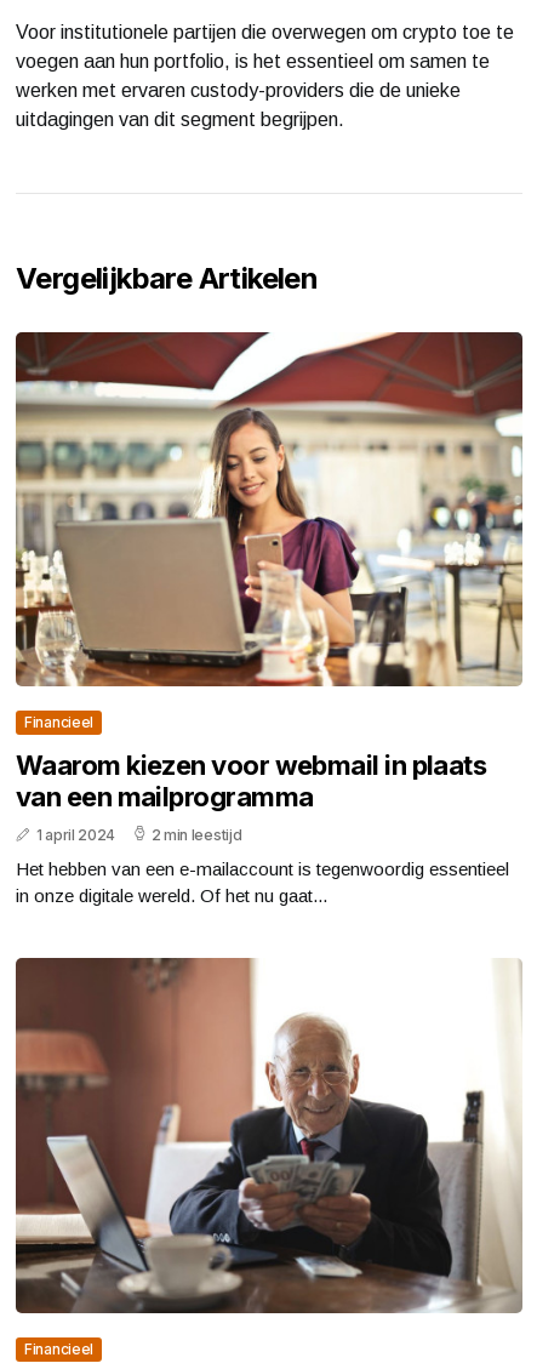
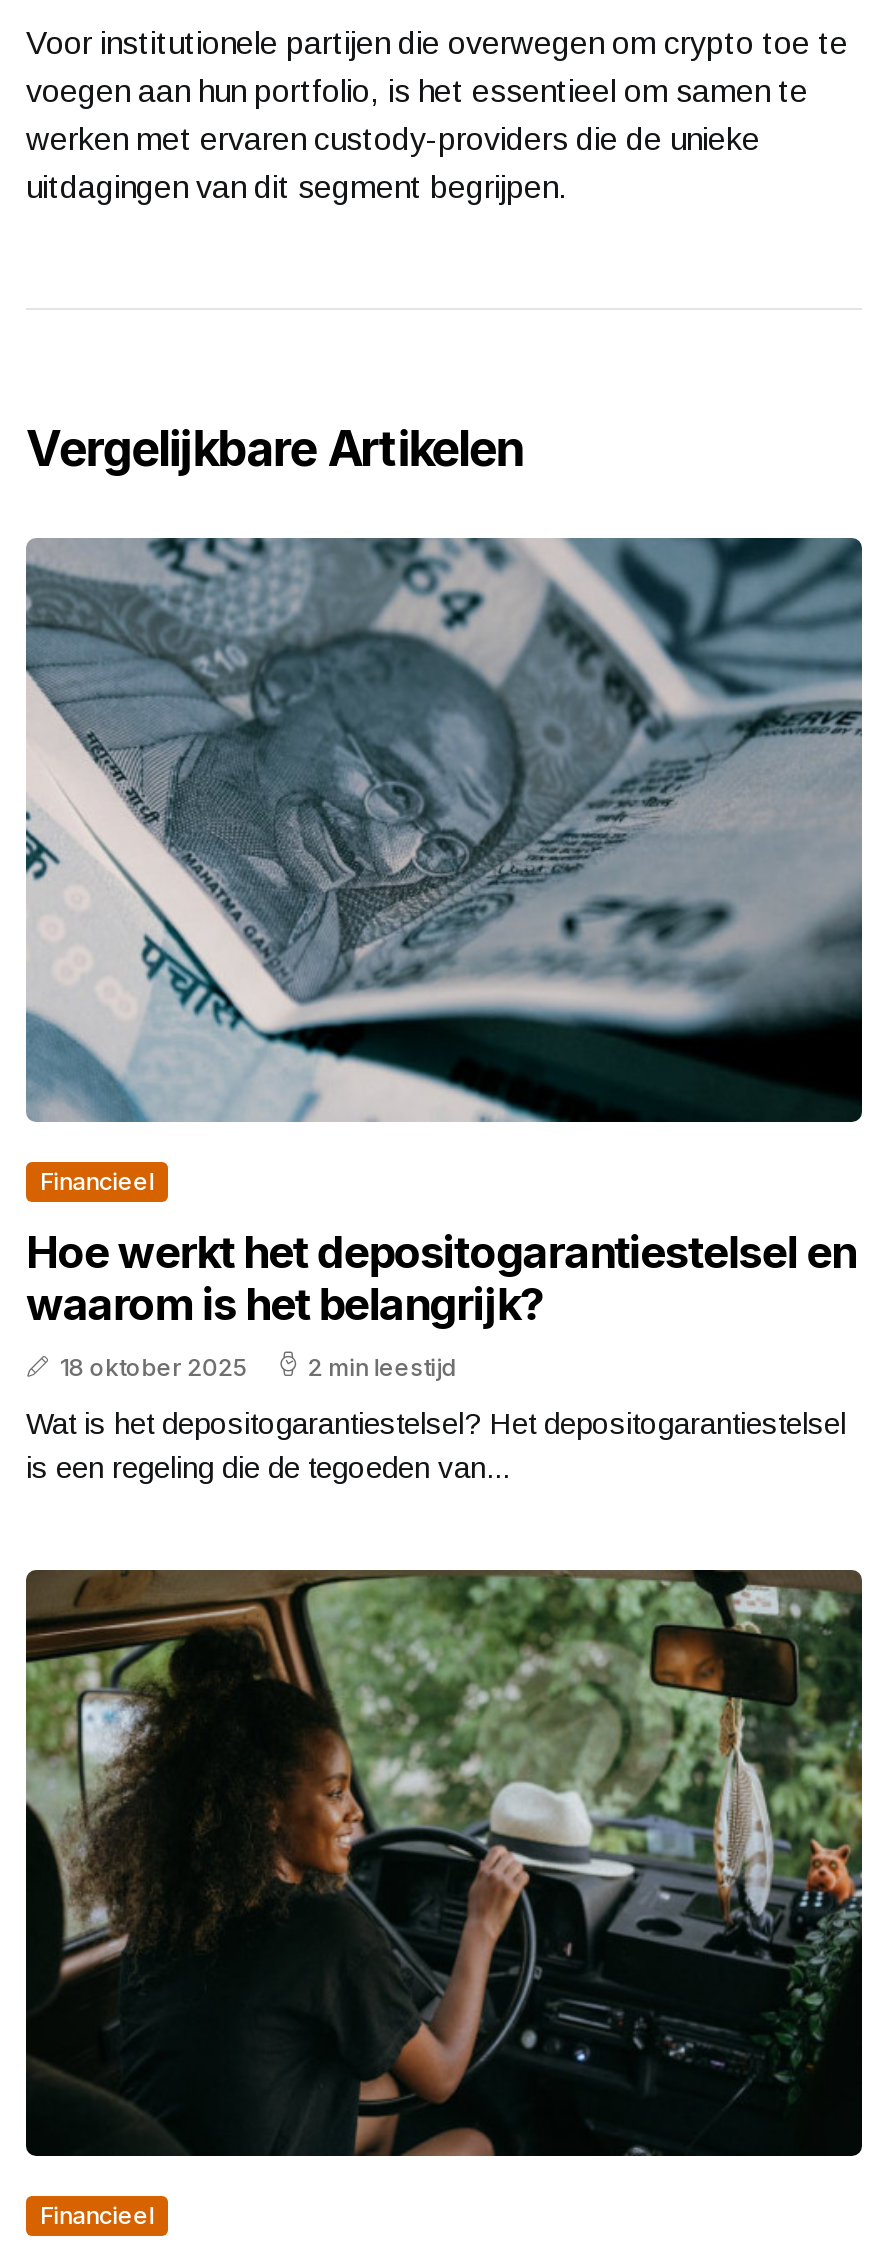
- [image]
+ [image]

- Waarom kiezen voor webmail in plaats
- van een mailprogramma
- 1 april 2024
+ Hoe werkt het depositogarantiestelsel en
+ waarom is het belangrijk?
+ 18 oktober 2025

- Het hebben van een e-mailaccount is tegenwoordig essentieel
- in onze digitale wereld. Of het nu gaat...
+ Wat is het depositogarantiestelsel? Het depositogarantiestelsel
+ is een regeling die de tegoeden van...

- [image]
+ [image]
